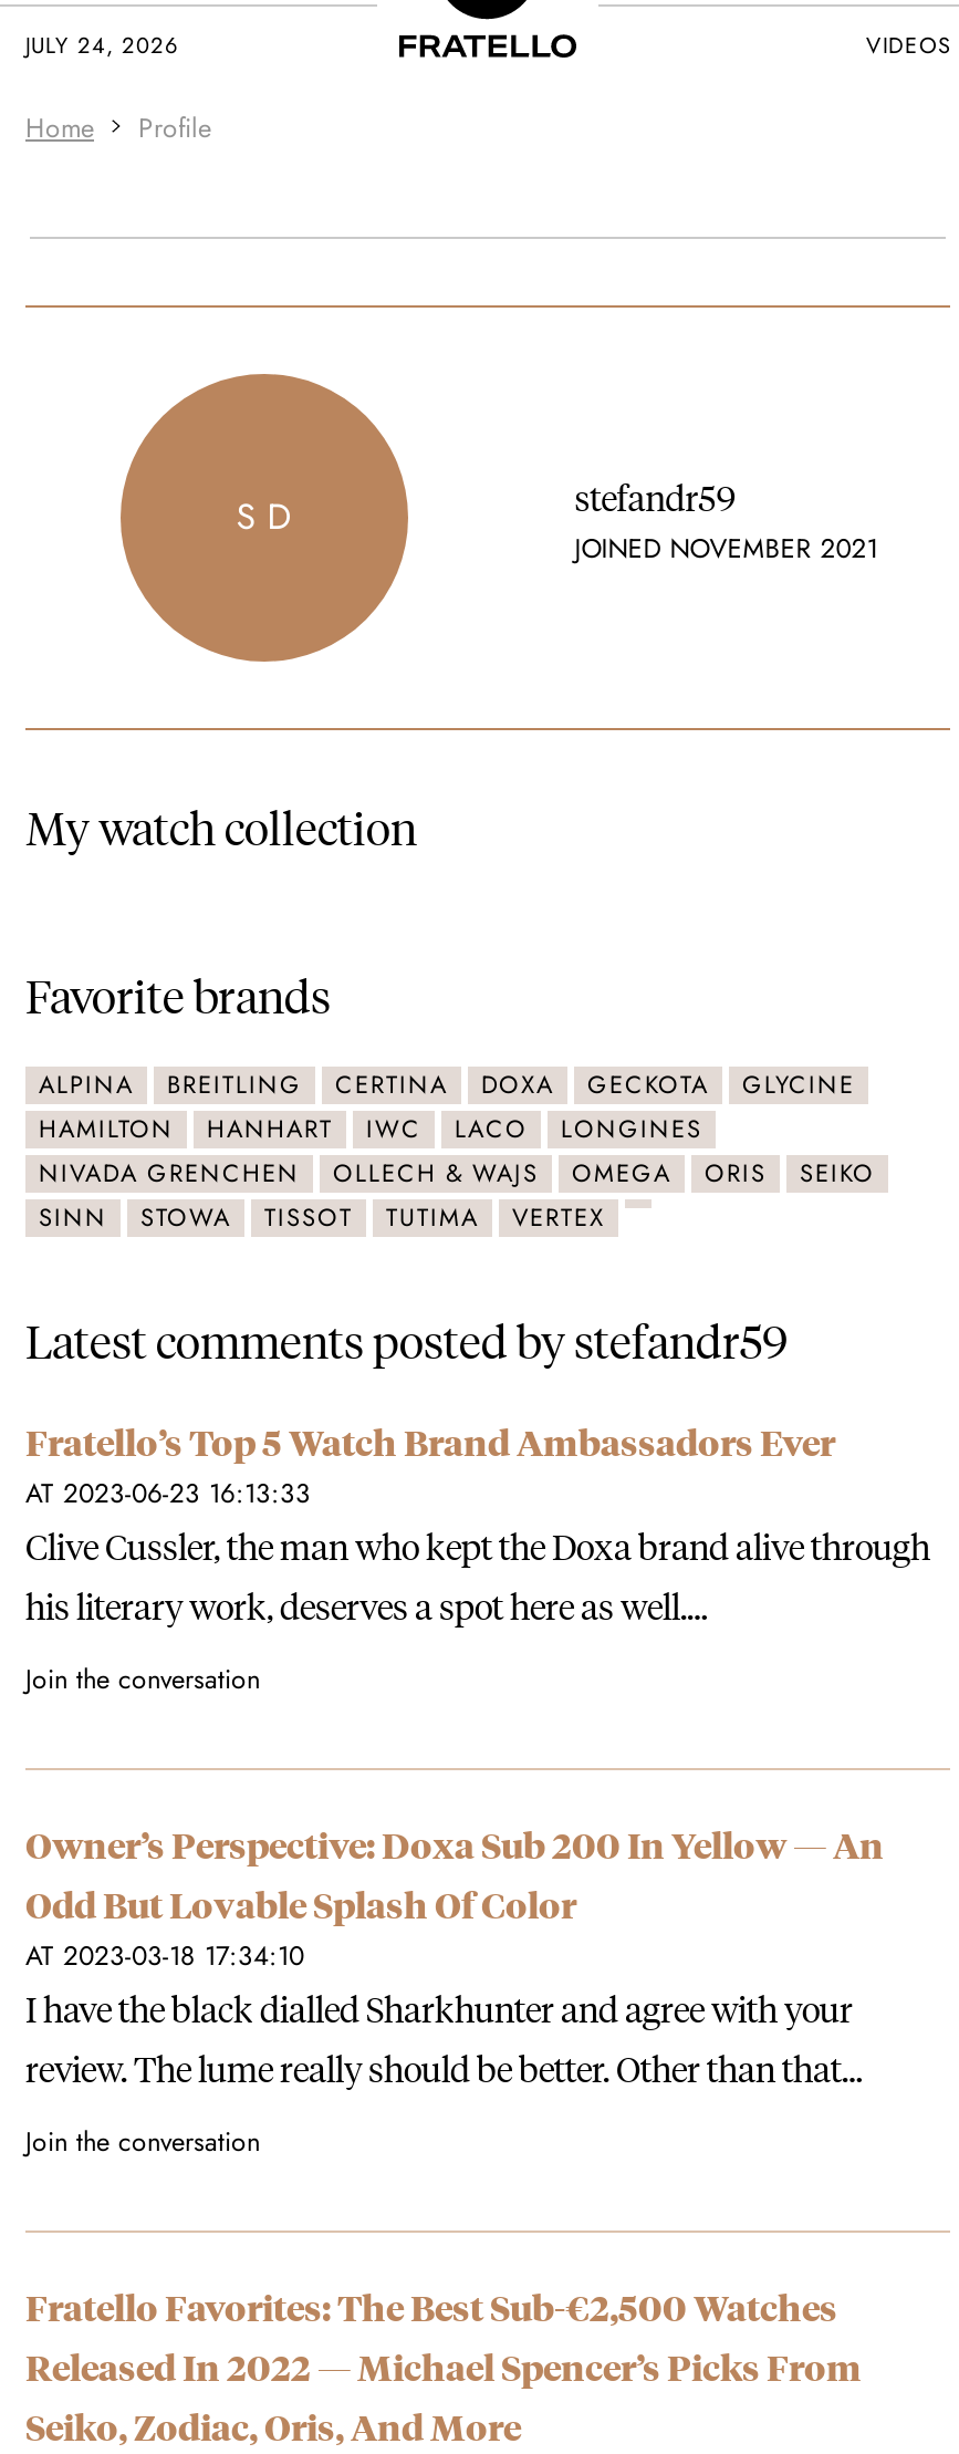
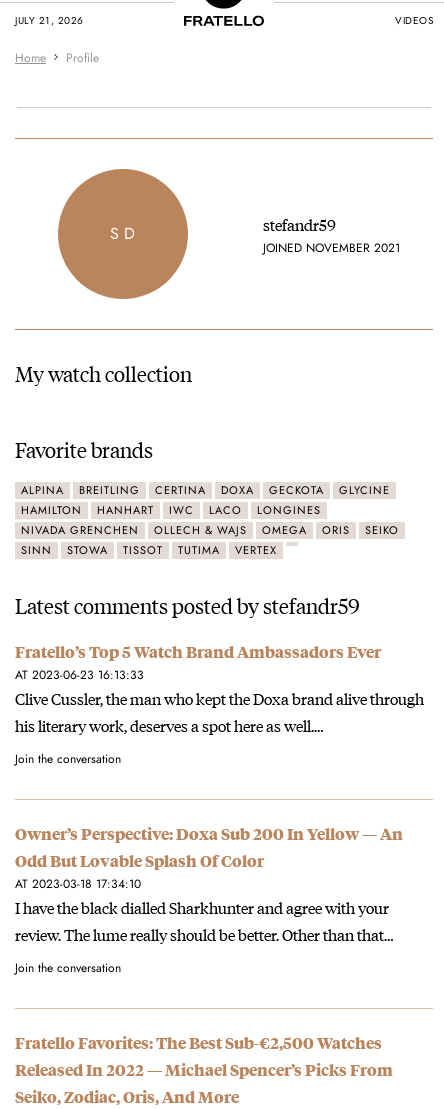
- JULY 24, 2026
+ JULY 21, 2026
